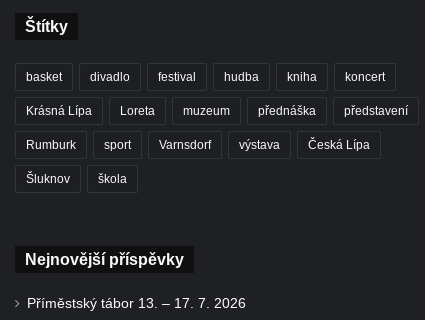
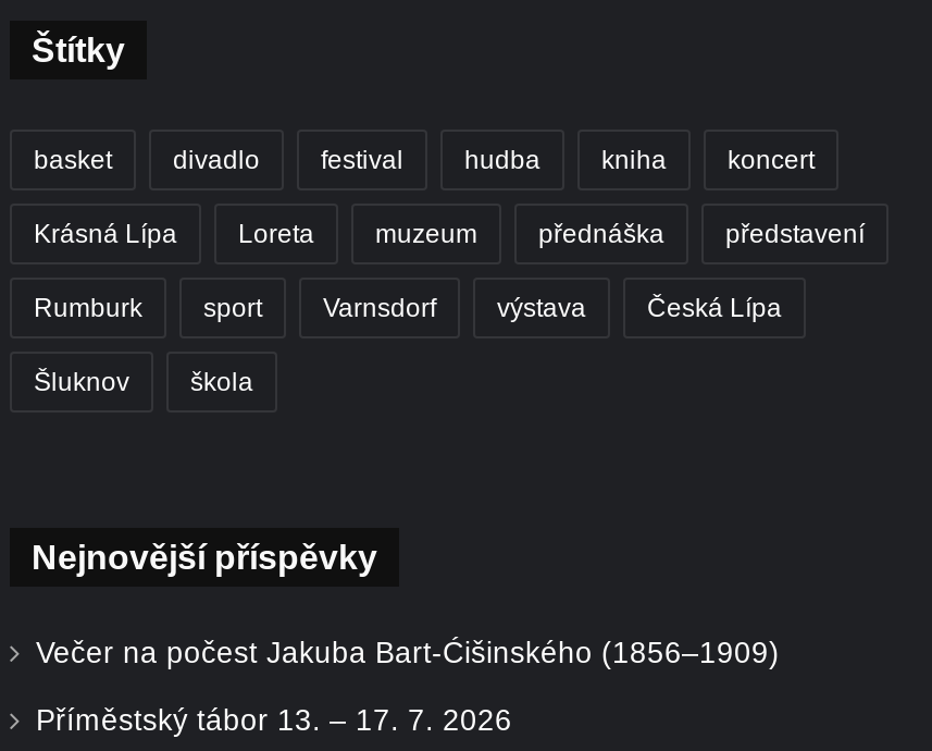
+ Večer na počest Jakuba Bart-Ćišinského (1856–1909)
